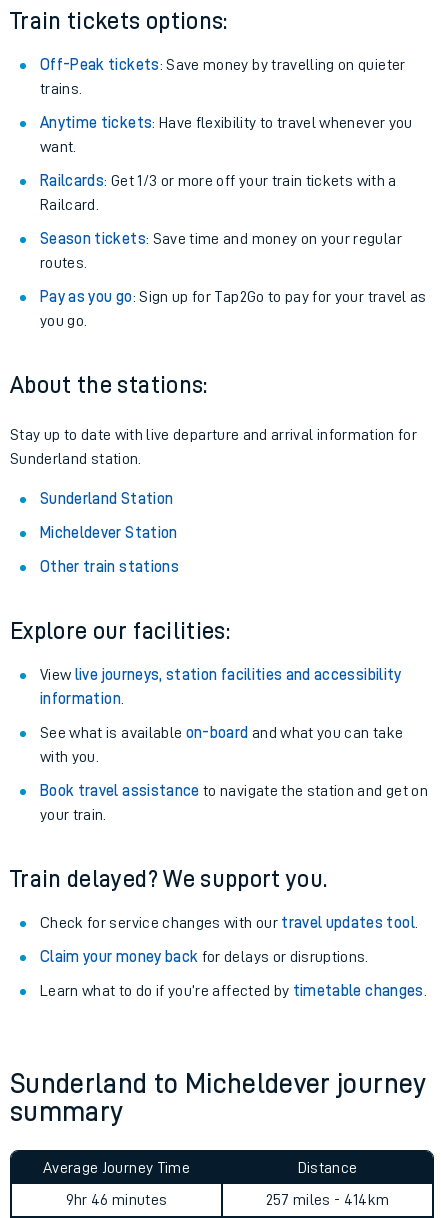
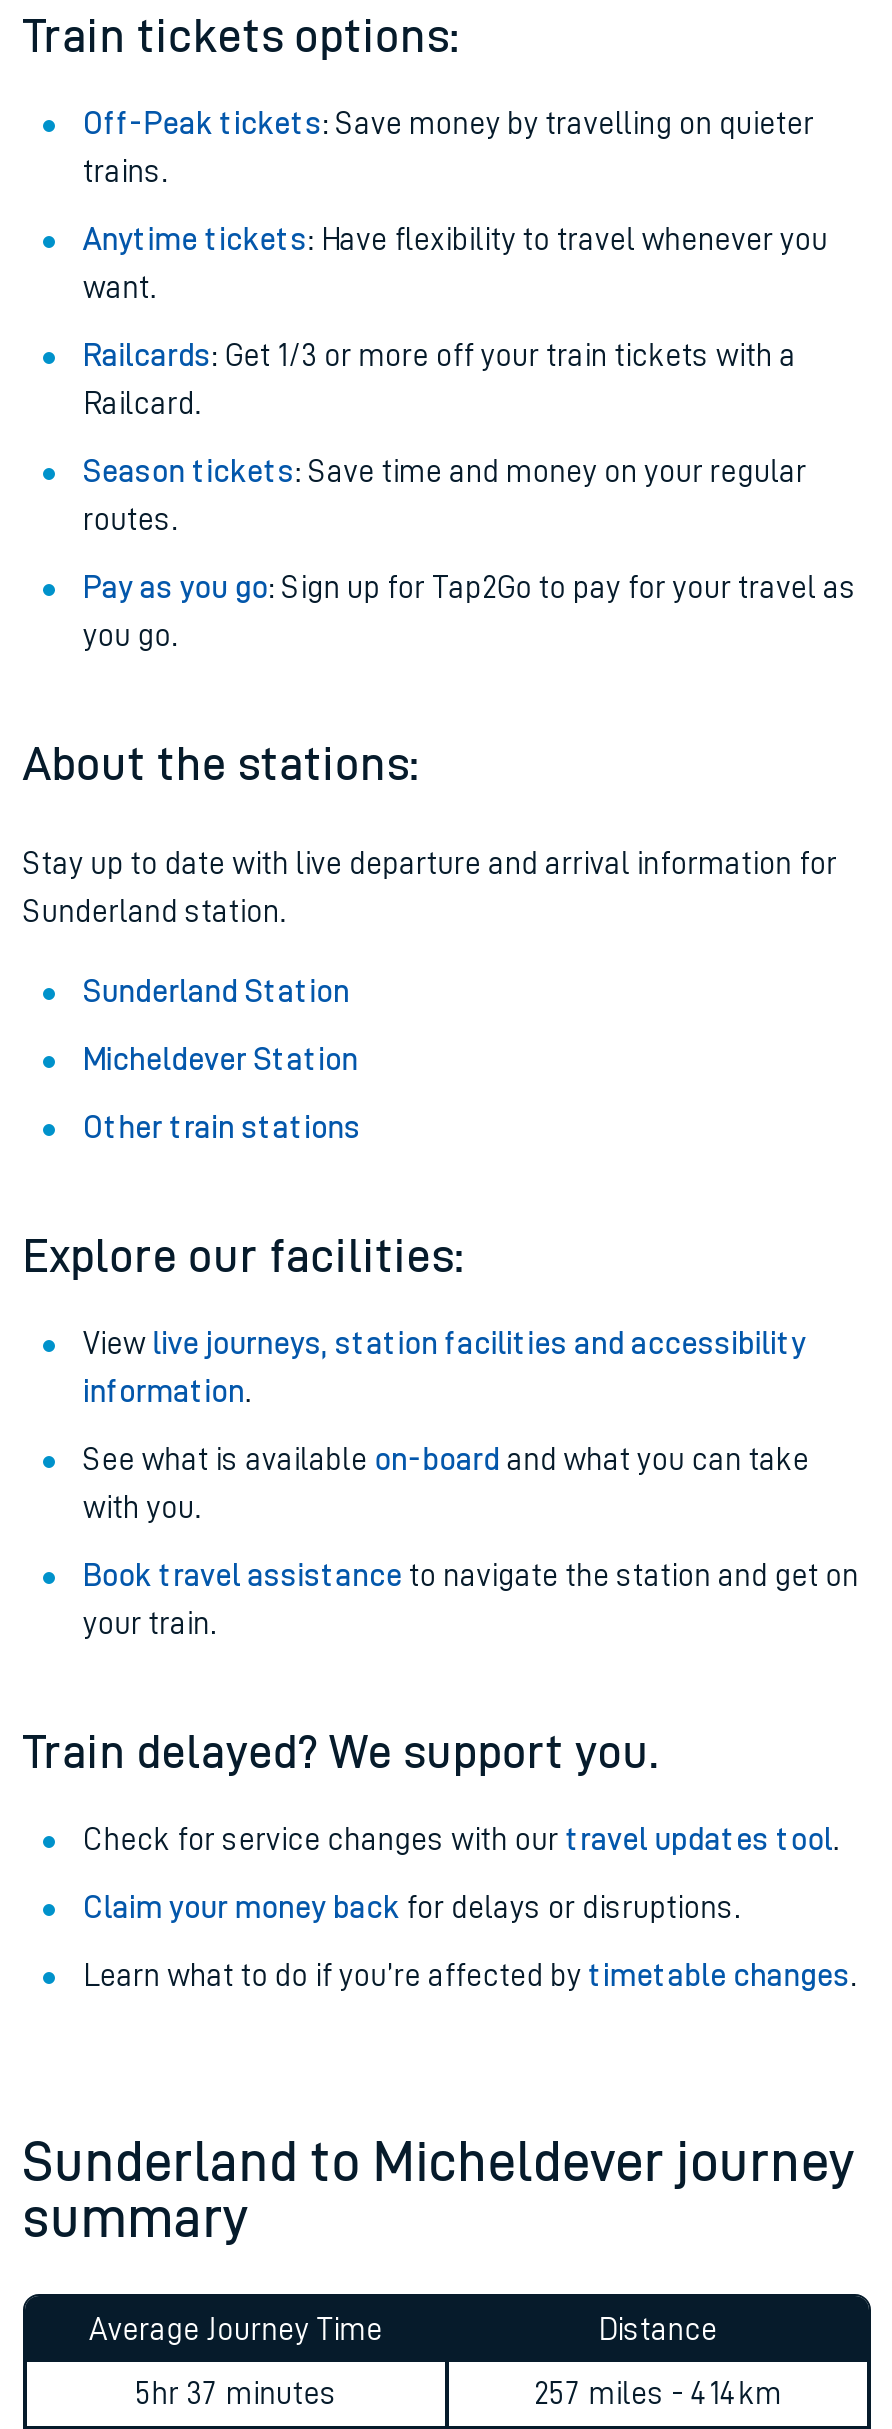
- 9hr 46 minutes
+ 5hr 37 minutes
